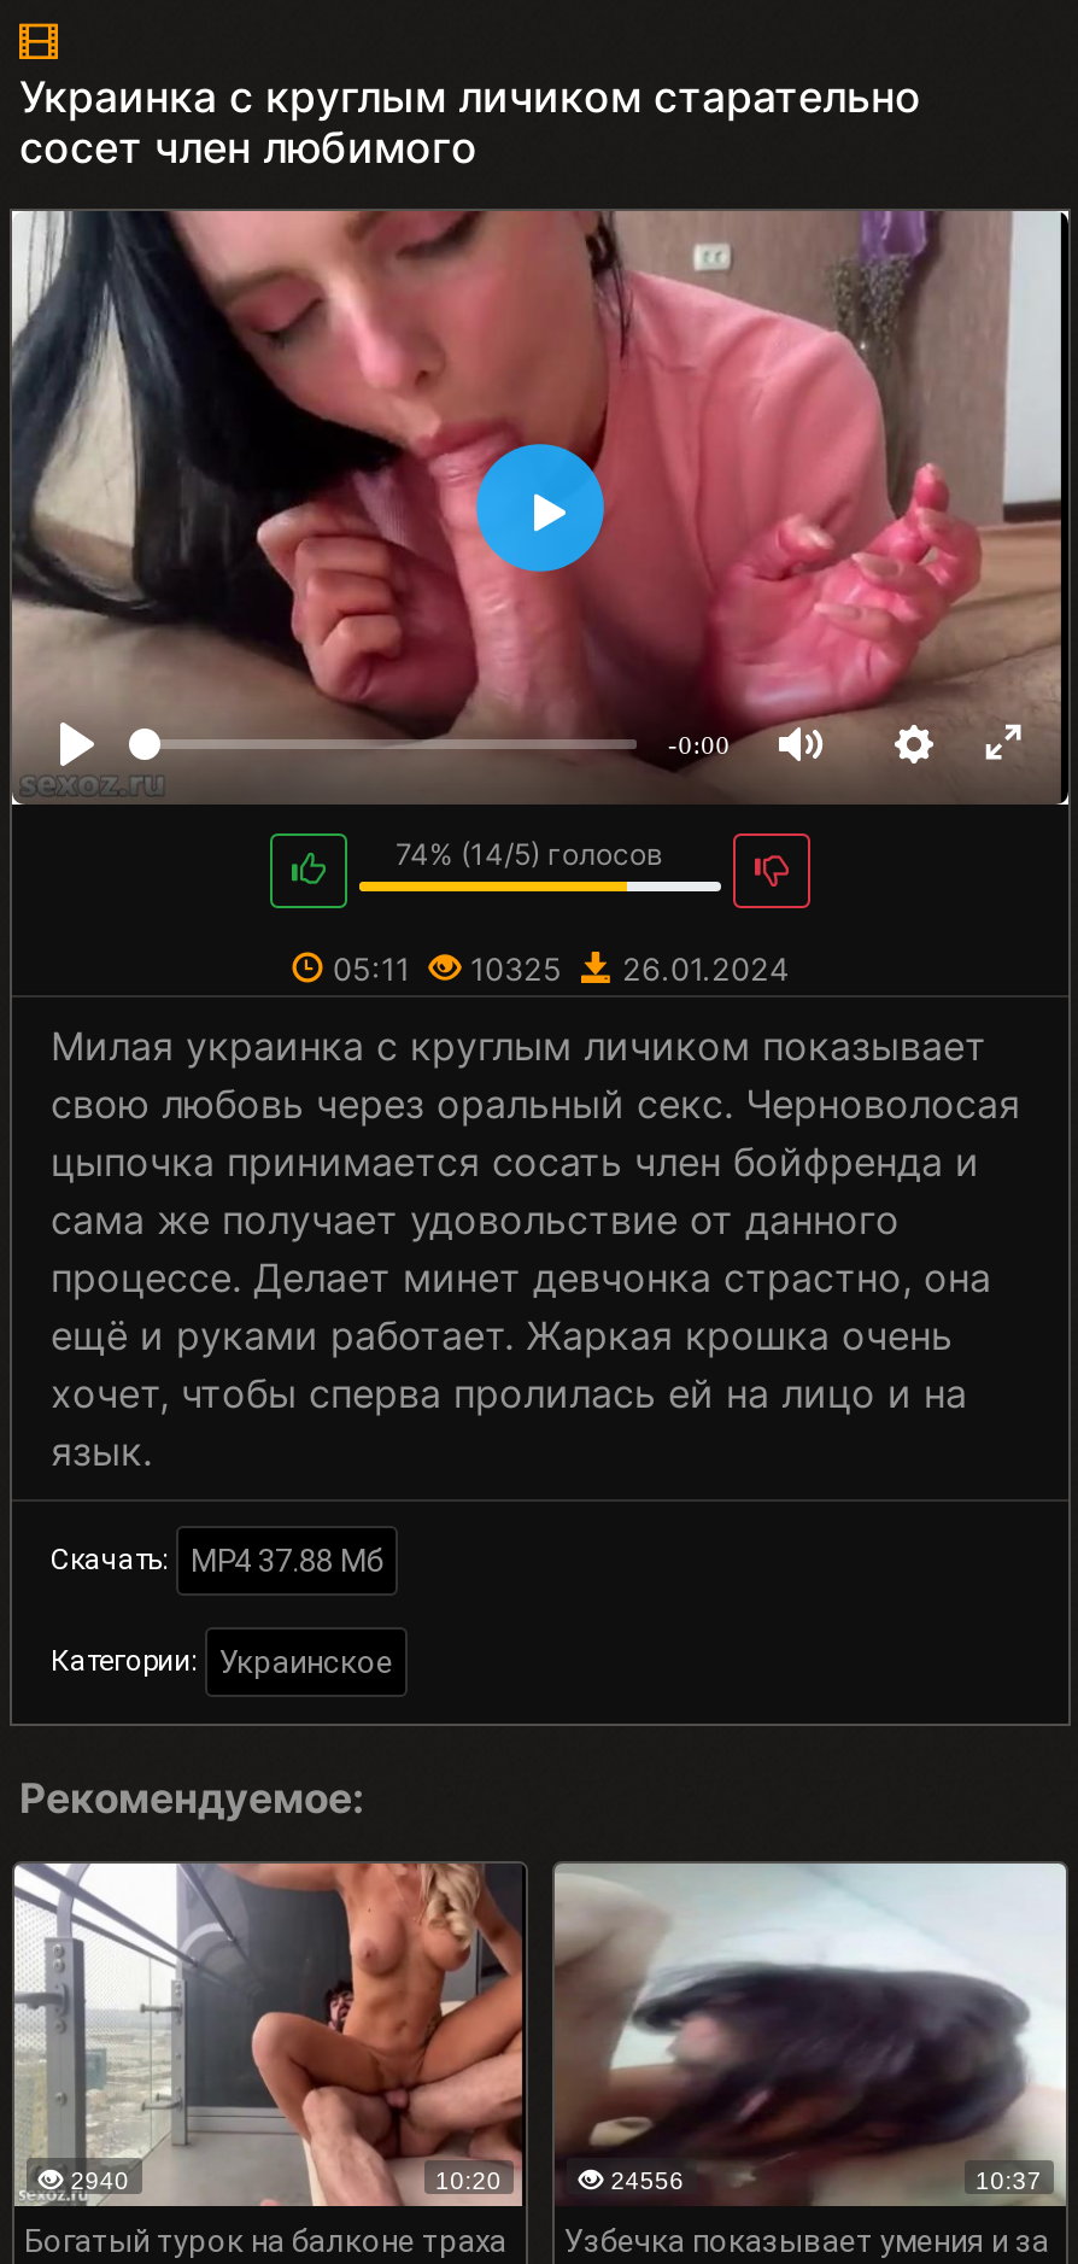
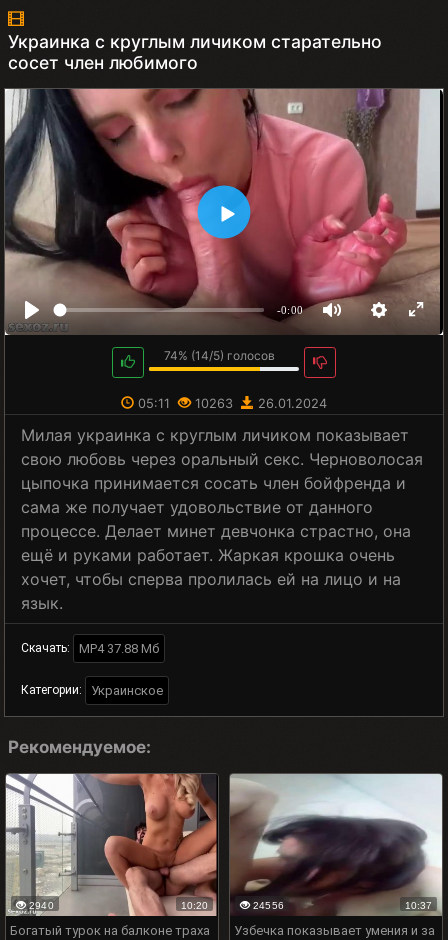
- 05:11 10325 26.01.2024
+ 05:11 10263 26.01.2024
